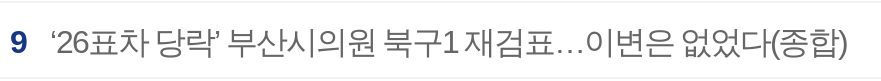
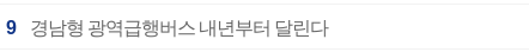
- ‘26표차 당락’ 부산시의원 북구1 재검표…이변은 없었다(종합)
+ 경남형 광역급행버스 내년부터 달린다
